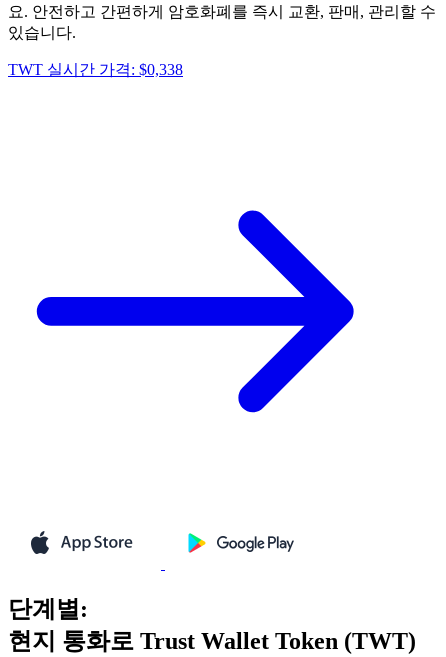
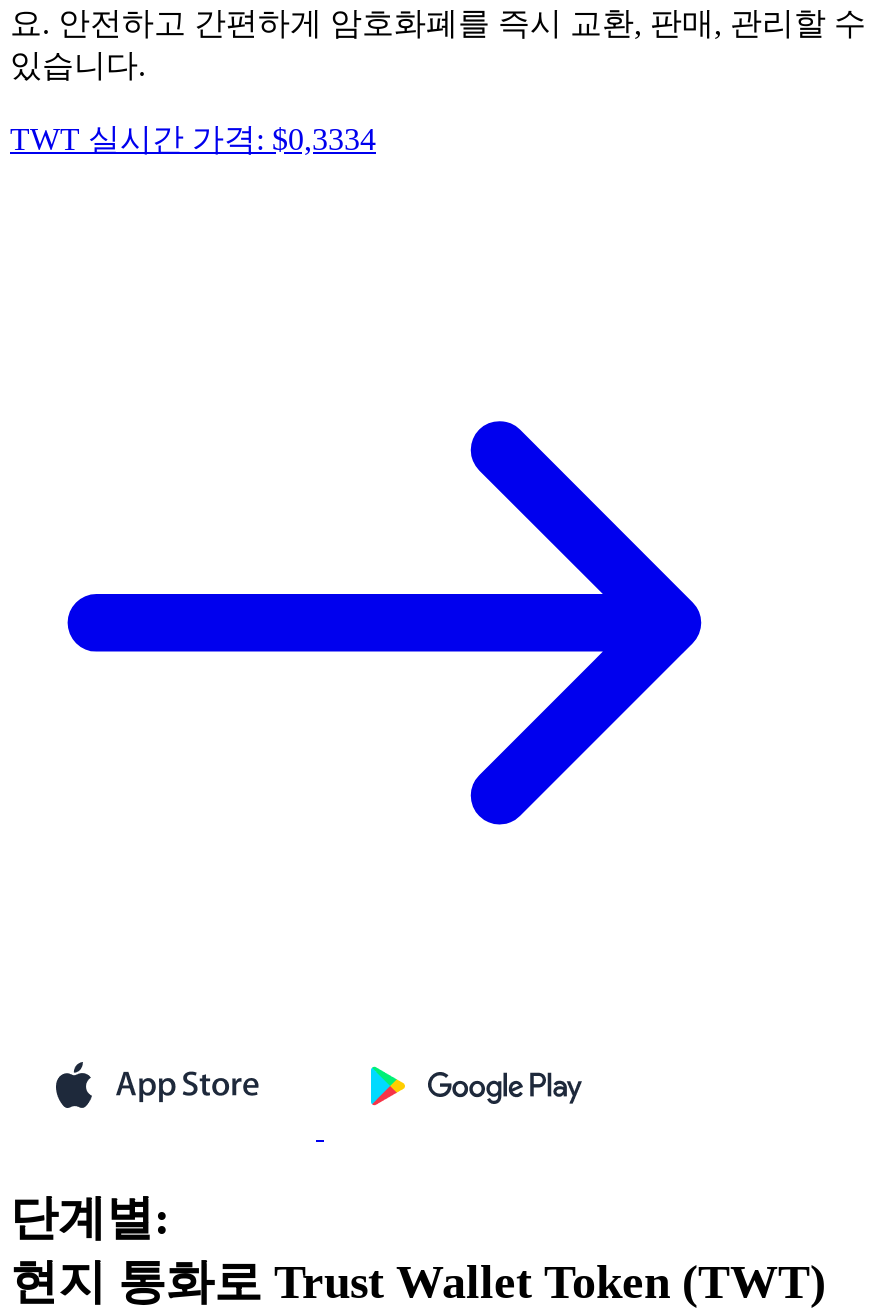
- TWT 실시간 가격: $0,338
+ TWT 실시간 가격: $0,3334
